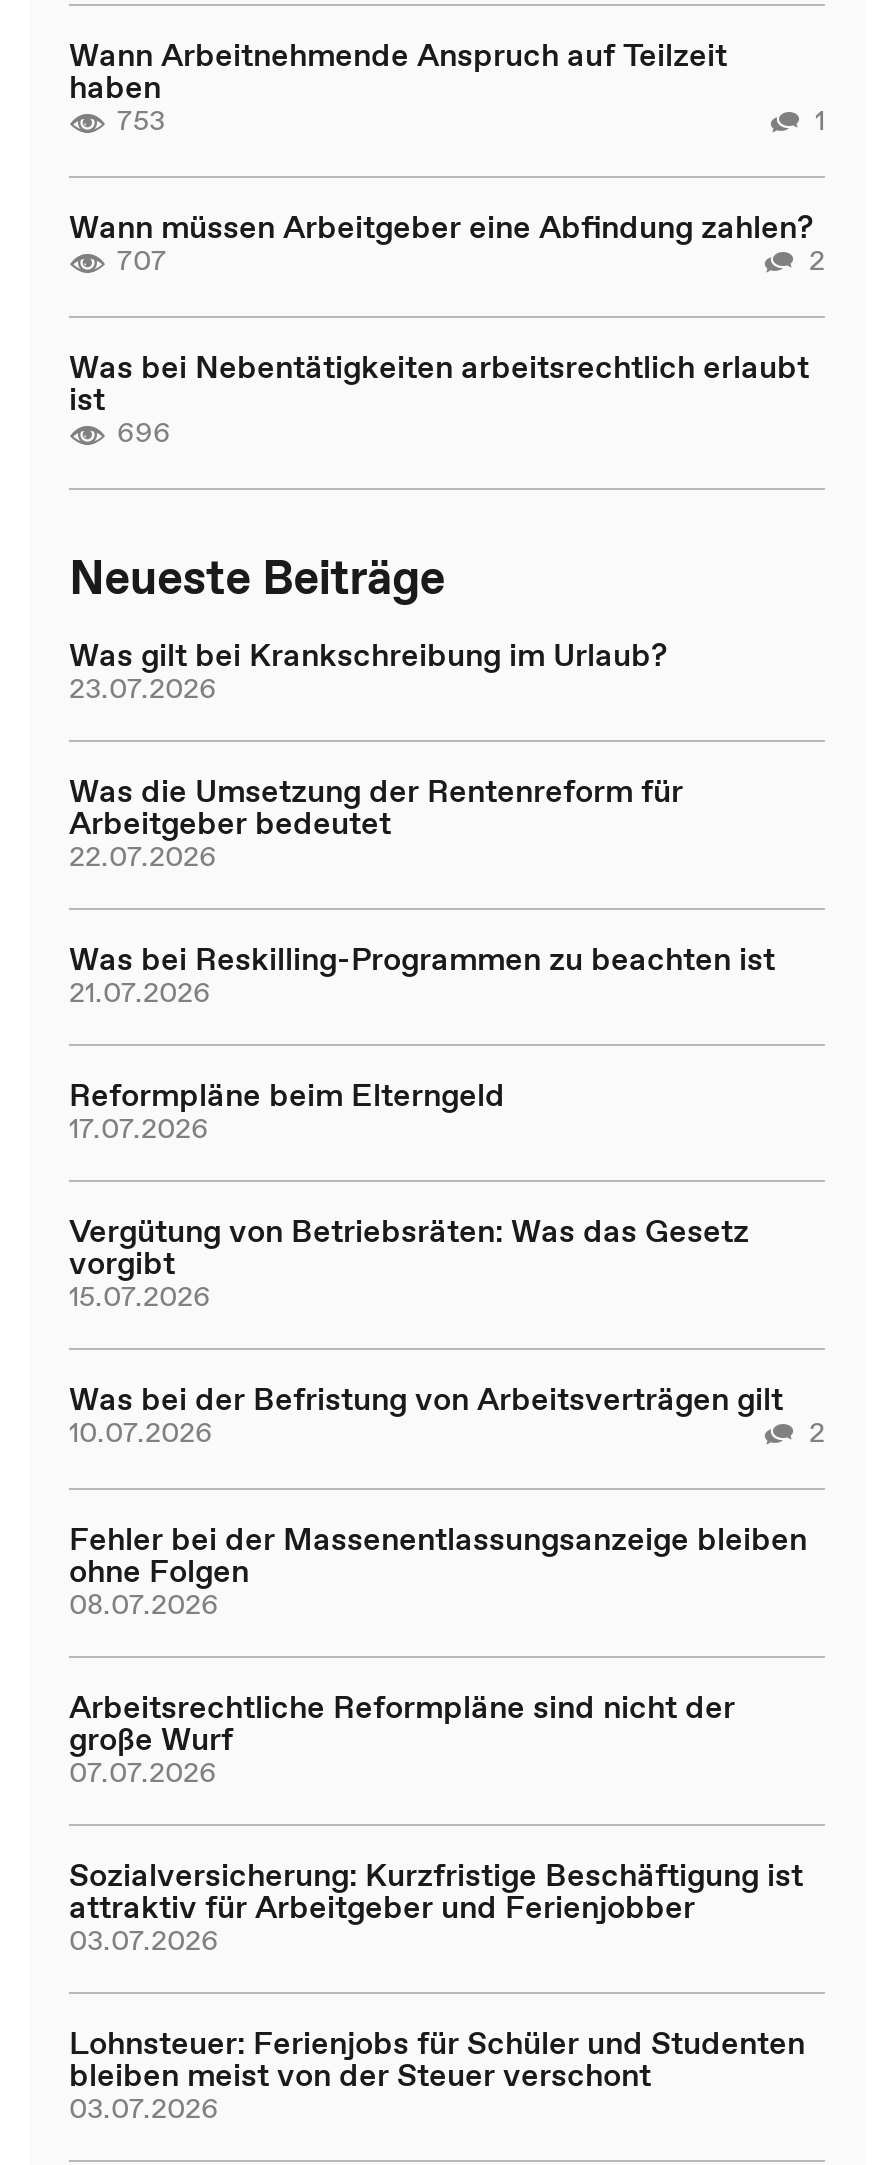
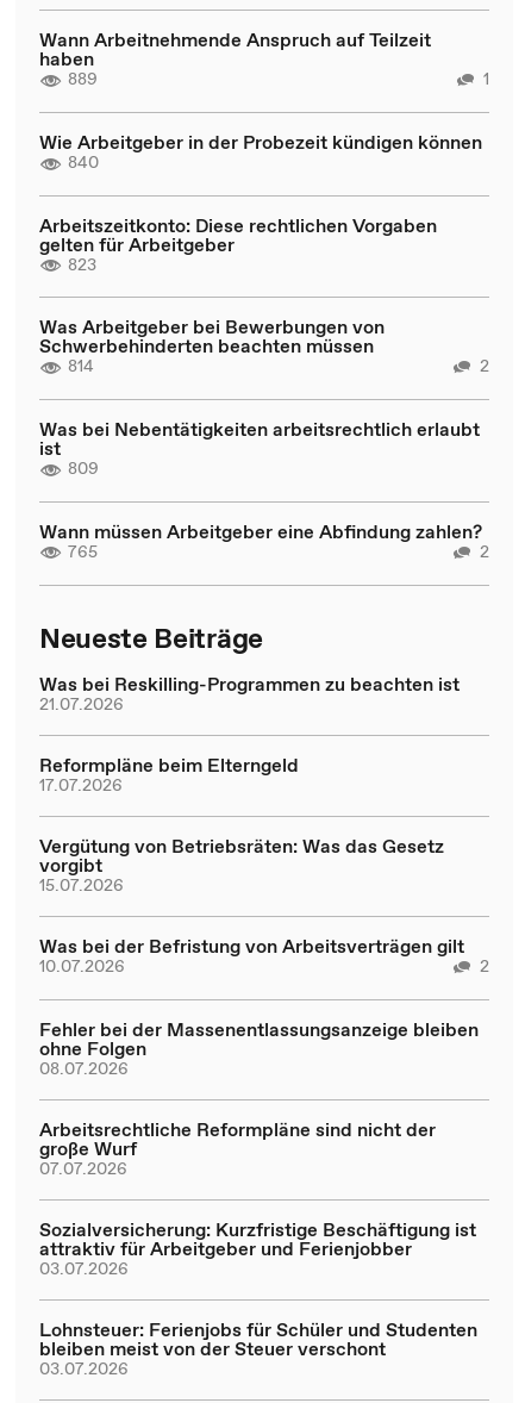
- 753
+ 889

moved down: Wann müssen Arbeitgeber eine Abfindung zahlen?

moved down: 2 | Was bei Nebentätigkeiten arbeitsrechtlich erlaubt | ist

- 707
+ Wie Arbeitgeber in der Probezeit kündigen können
+ 840
+ Arbeitszeitkonto: Diese rechtlichen Vorgaben
+ gelten für Arbeitgeber
+ 823
+ Was Arbeitgeber bei Bewerbungen von
+ Schwerbehinderten beachten müssen
+ 814

- 696
+ 809
+ 765
+ 2

moved down: Neueste Beiträge

- Was gilt bei Krankschreibung im Urlaub?
- 23.07.2026
- Was die Umsetzung der Rentenreform für
- Arbeitgeber bedeutet
- 22.07.2026
